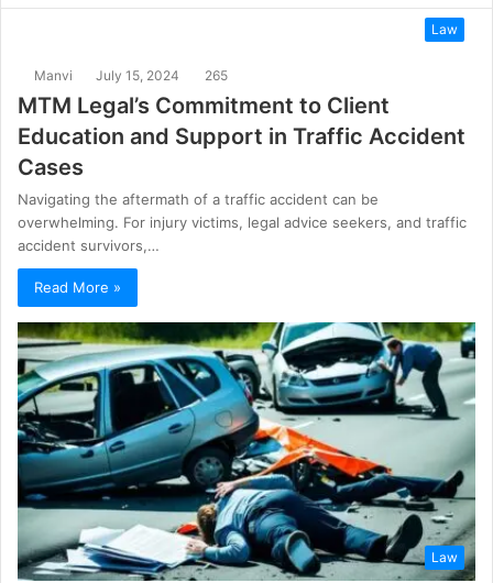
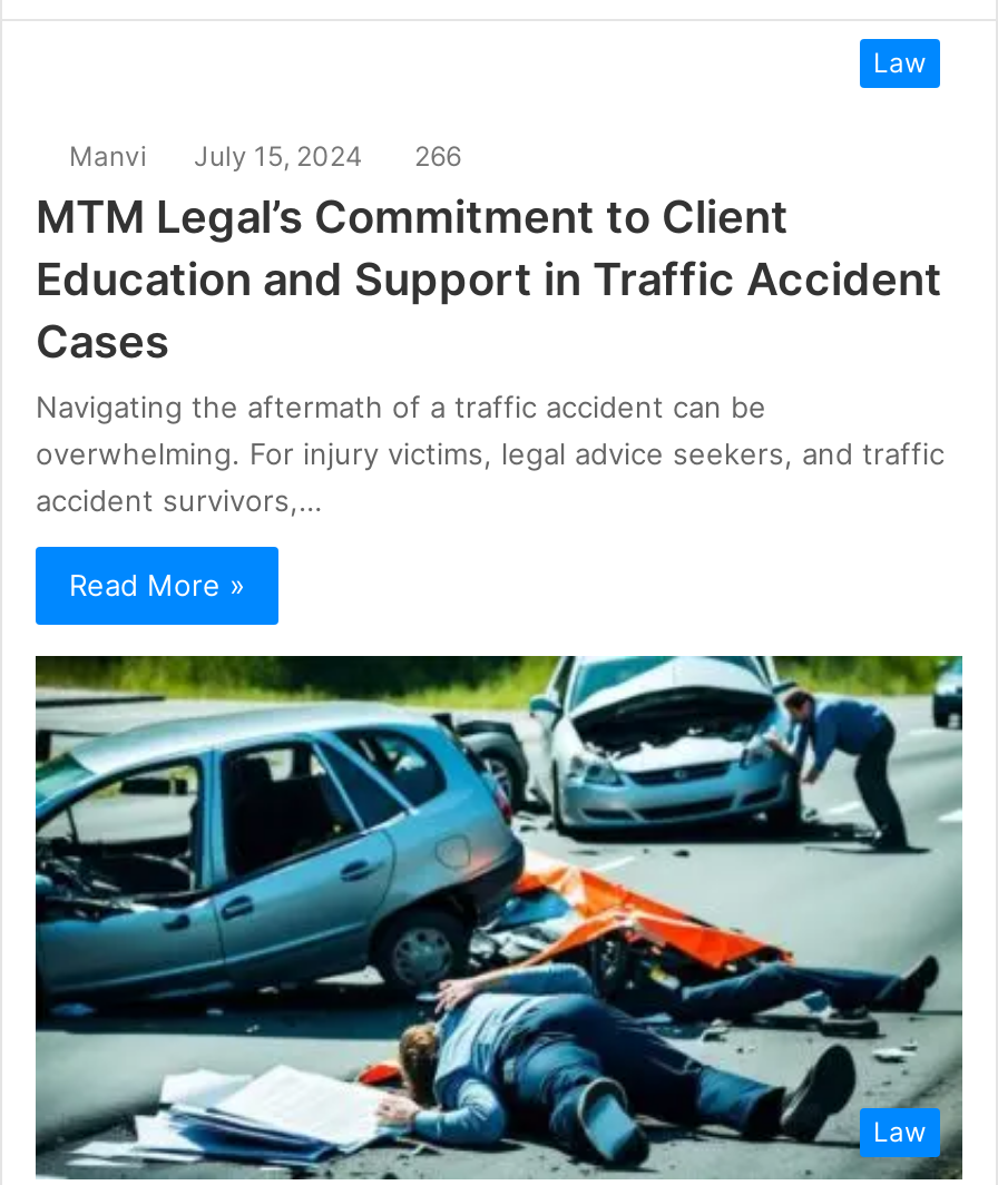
- Manvi July 15, 2024 265
+ Manvi July 15, 2024 266
